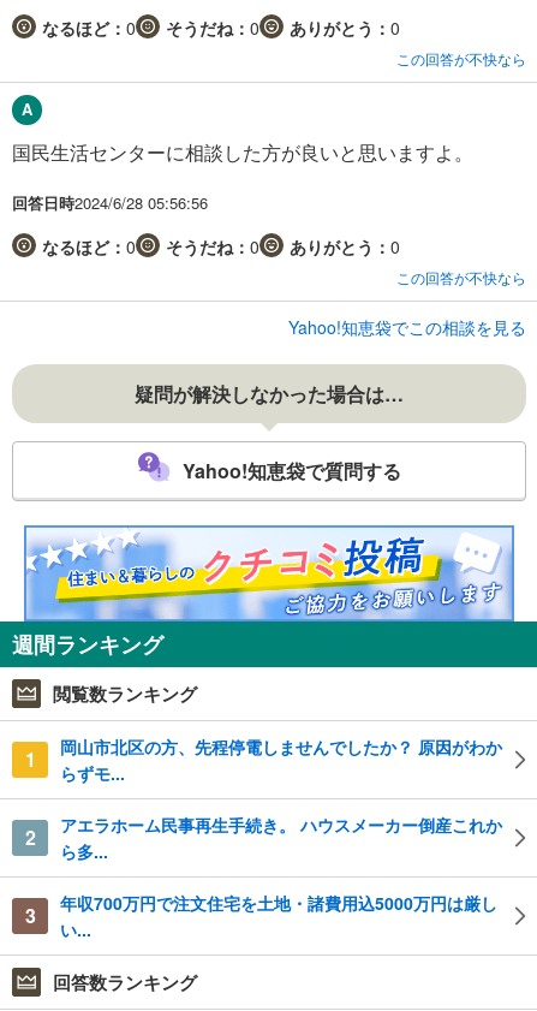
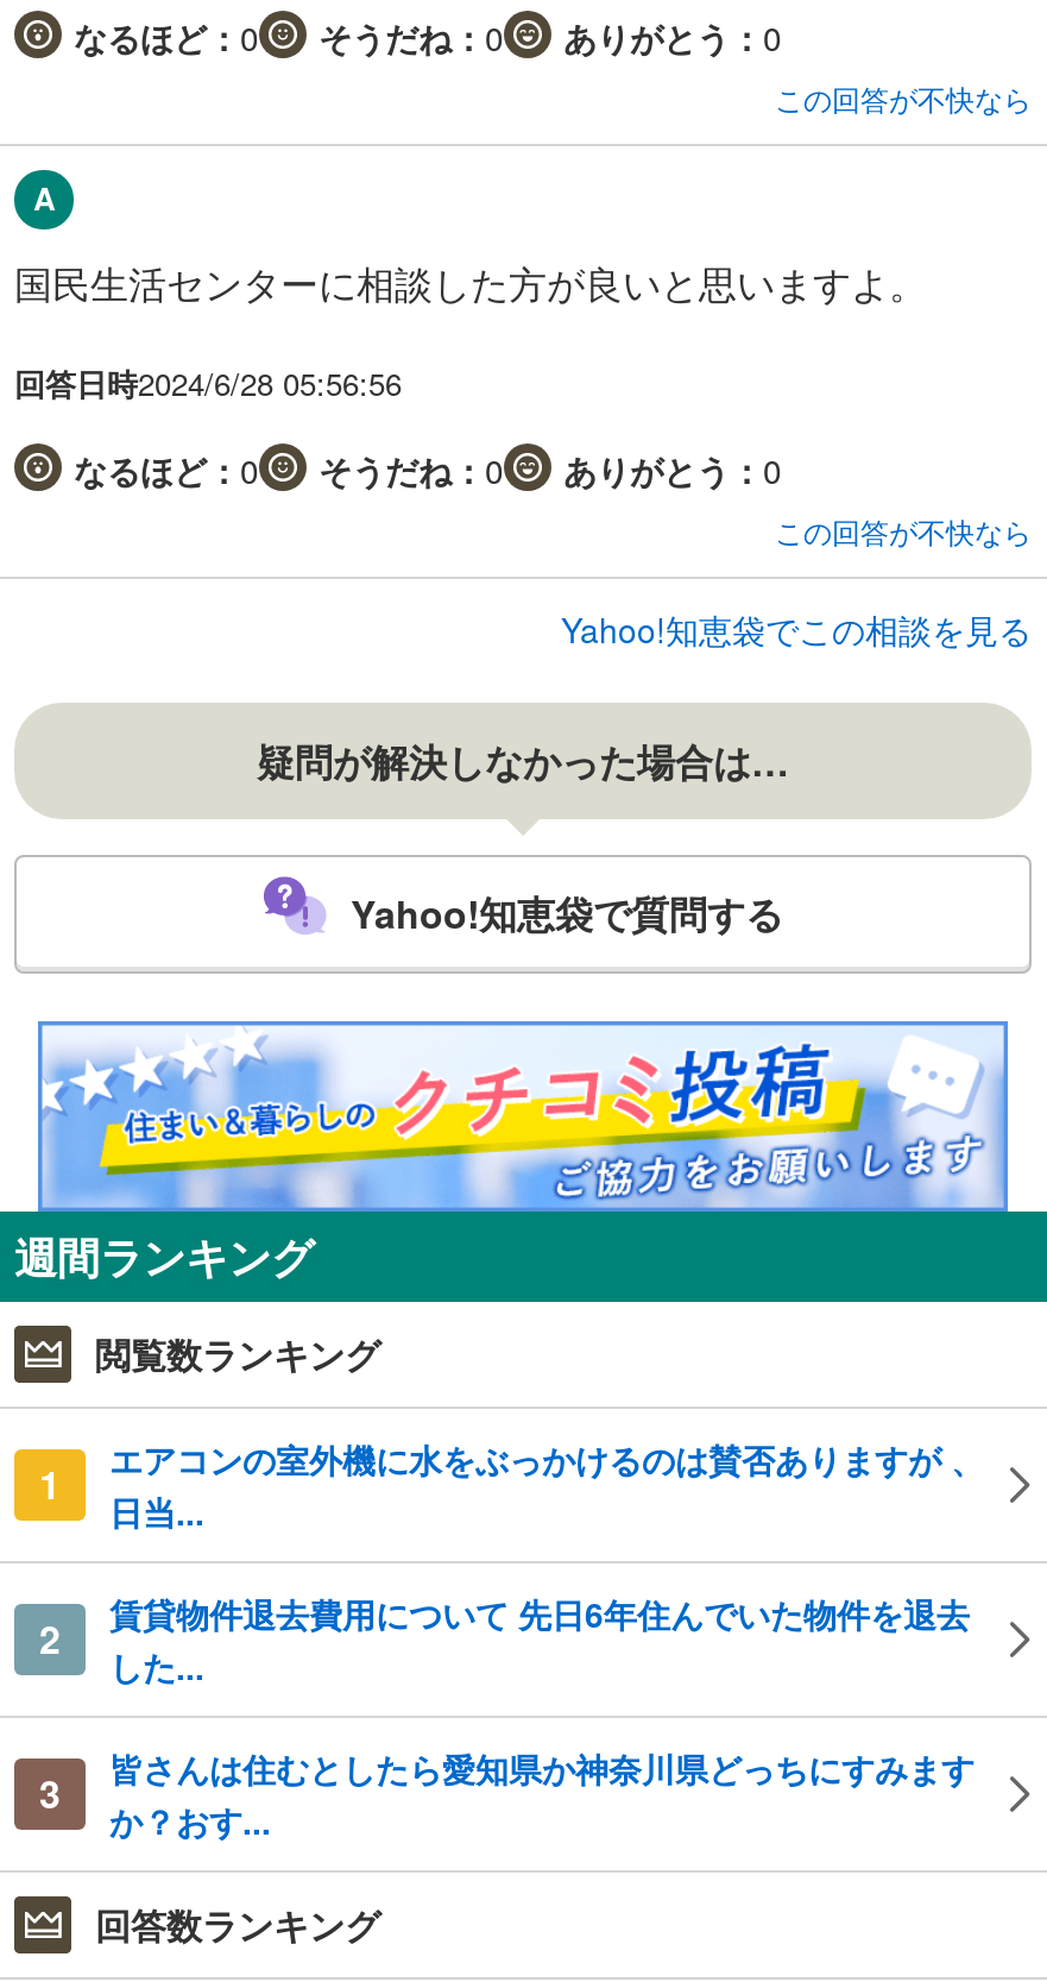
- 岡山市北区の方、先程停電しませんでしたか？ 原因がわか
- らずモ...
+ エアコンの室外機に水をぶっかけるのは賛否ありますが 、
+ 日当...

- アエラホーム民事再生手続き。 ハウスメーカー倒産これか
- ら多...
+ 賃貸物件退去費用について 先日6年住んでいた物件を退去
+ した...

- 年収700万円で注文住宅を土地・諸費用込5000万円は厳し
- い...
+ 皆さんは住むとしたら愛知県か神奈川県どっちにすみます
+ か？おす...
